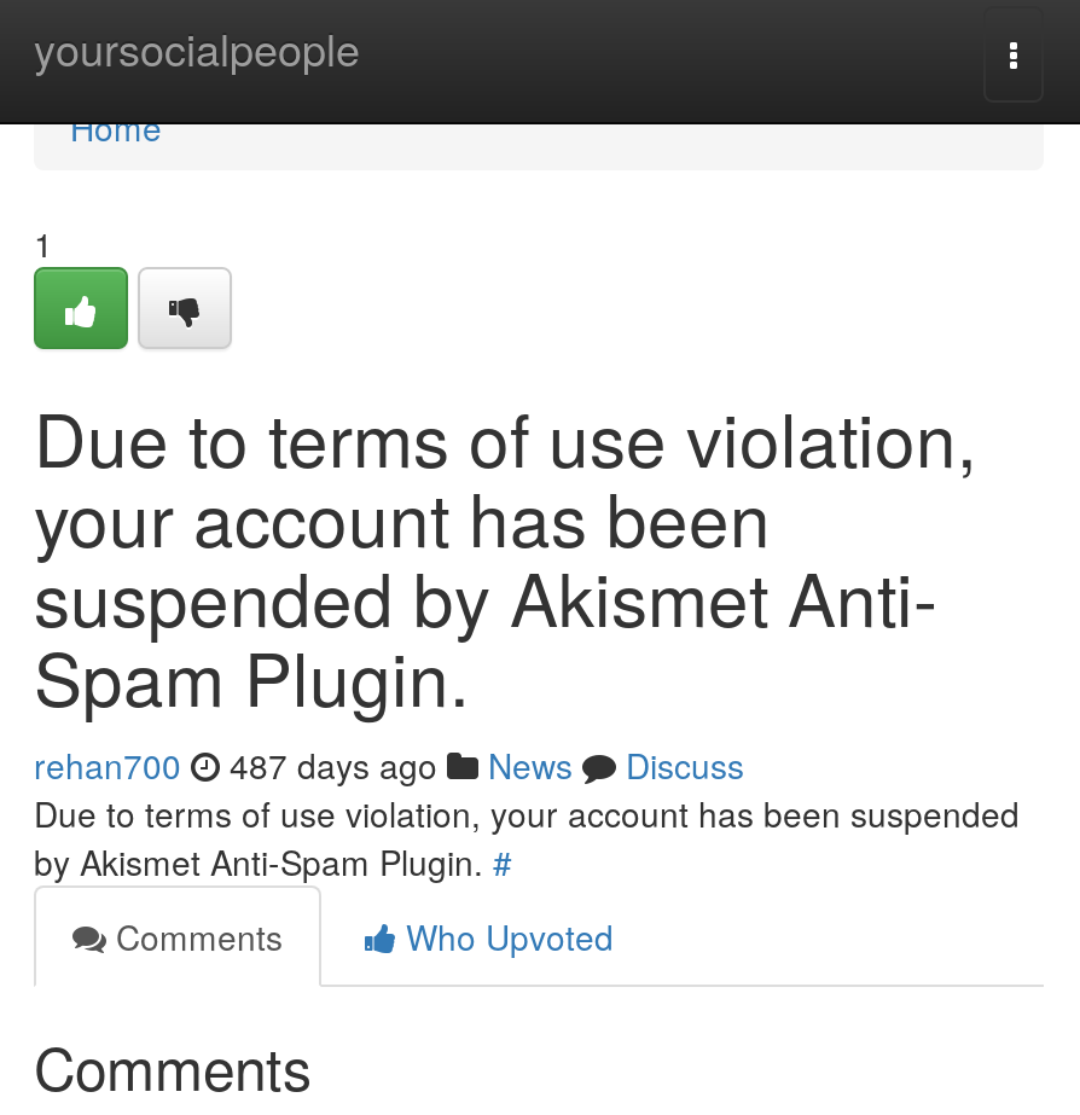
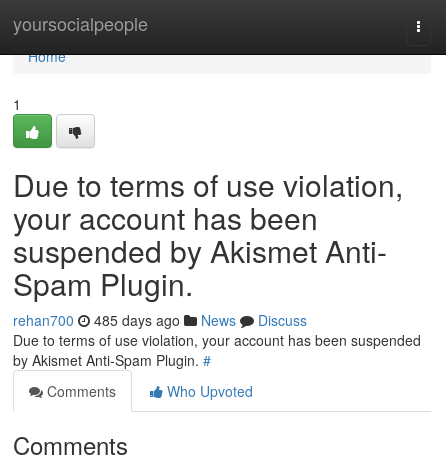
- rehan700 487 days ago News Discuss
+ rehan700 485 days ago News Discuss
